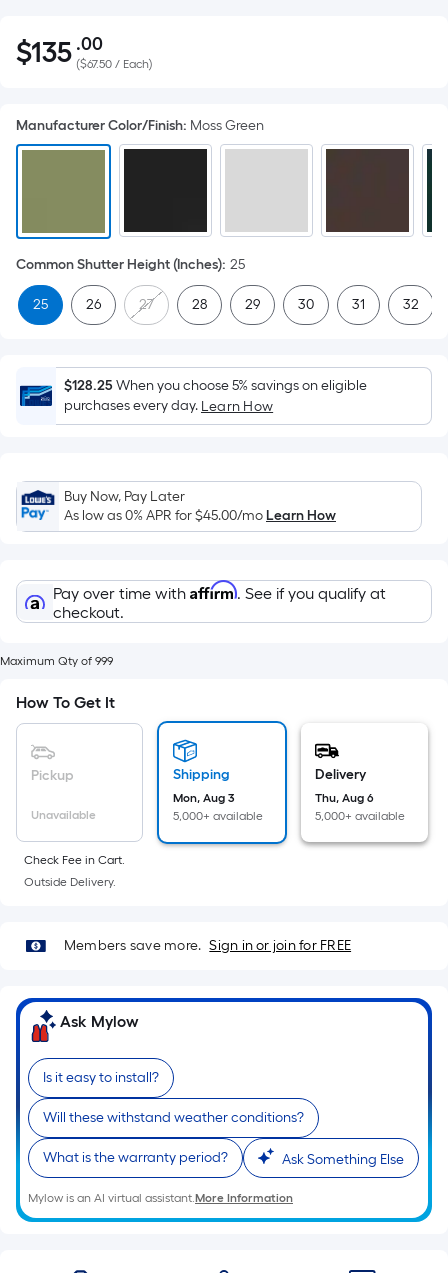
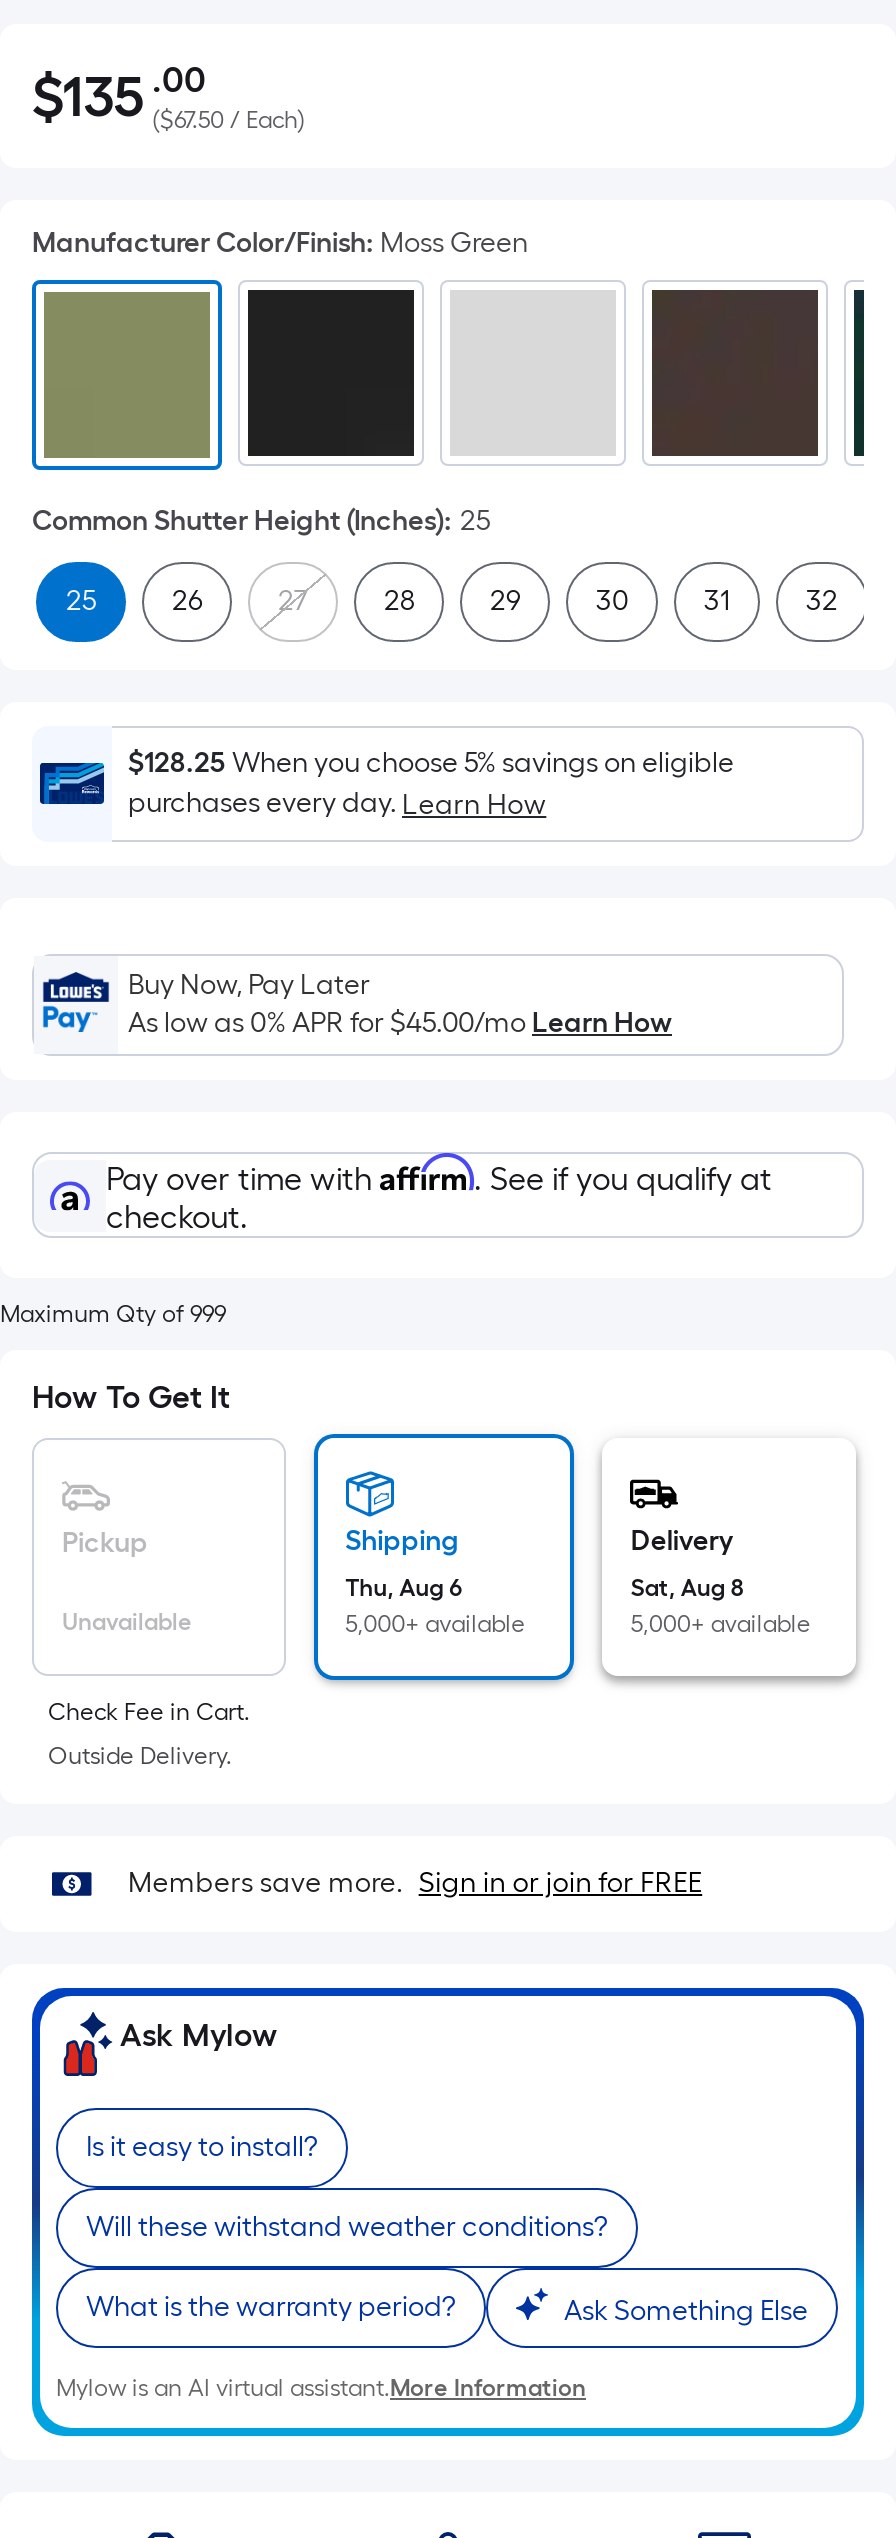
- Mon, Aug 3
+ Thu, Aug 6

- Thu, Aug 6
+ Sat, Aug 8
